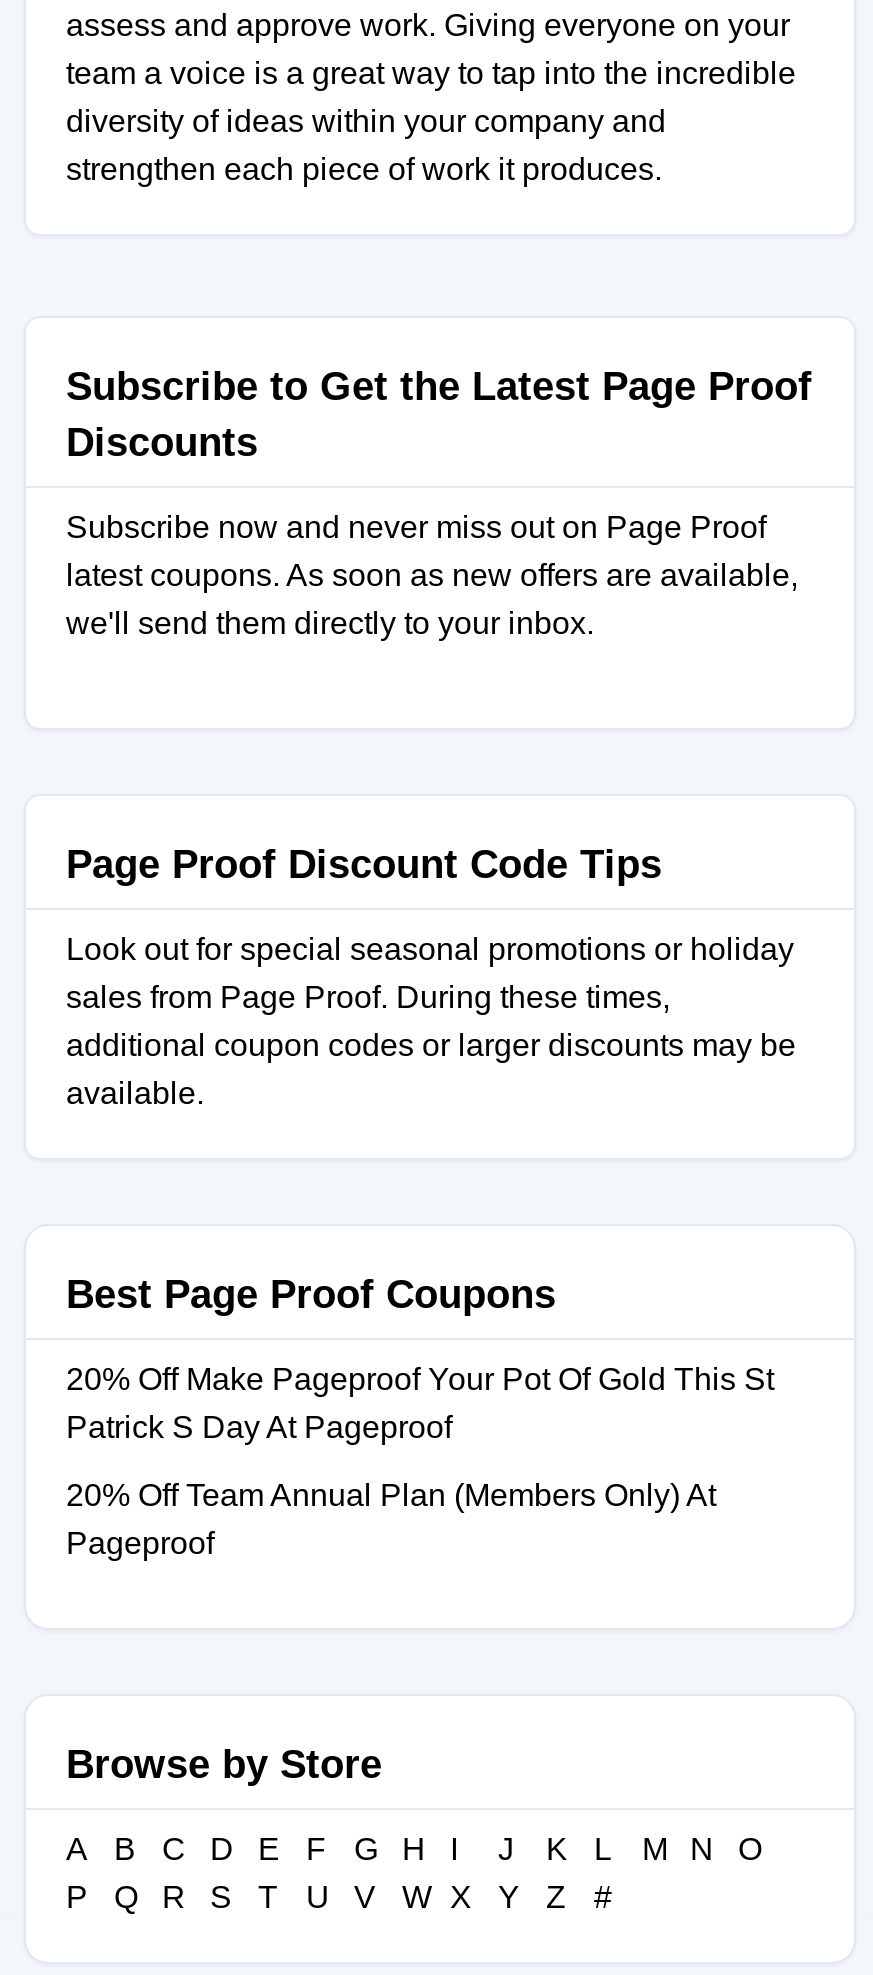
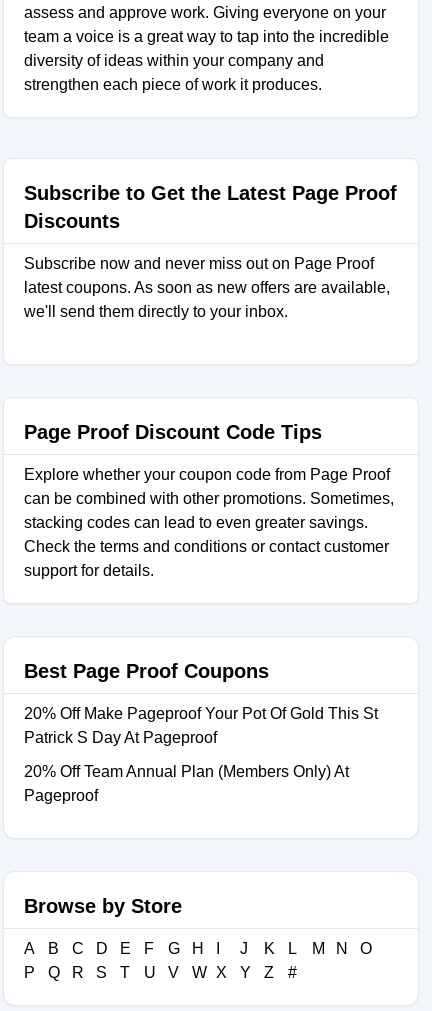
- Look out for special seasonal promotions or holiday
- sales from Page Proof. During these times,
- additional coupon codes or larger discounts may be
- available.
+ Explore whether your coupon code from Page Proof
+ can be combined with other promotions. Sometimes,
+ stacking codes can lead to even greater savings.
+ Check the terms and conditions or contact customer
+ support for details.
